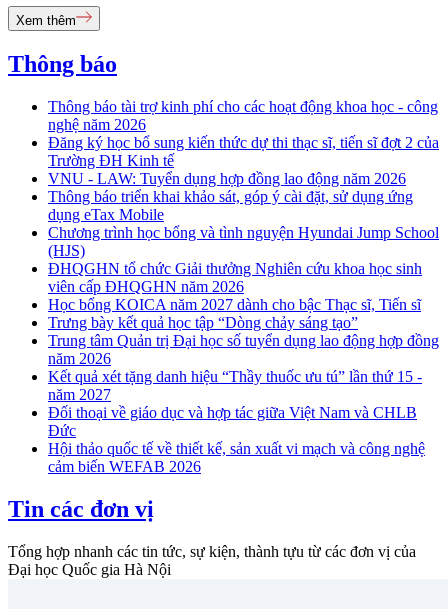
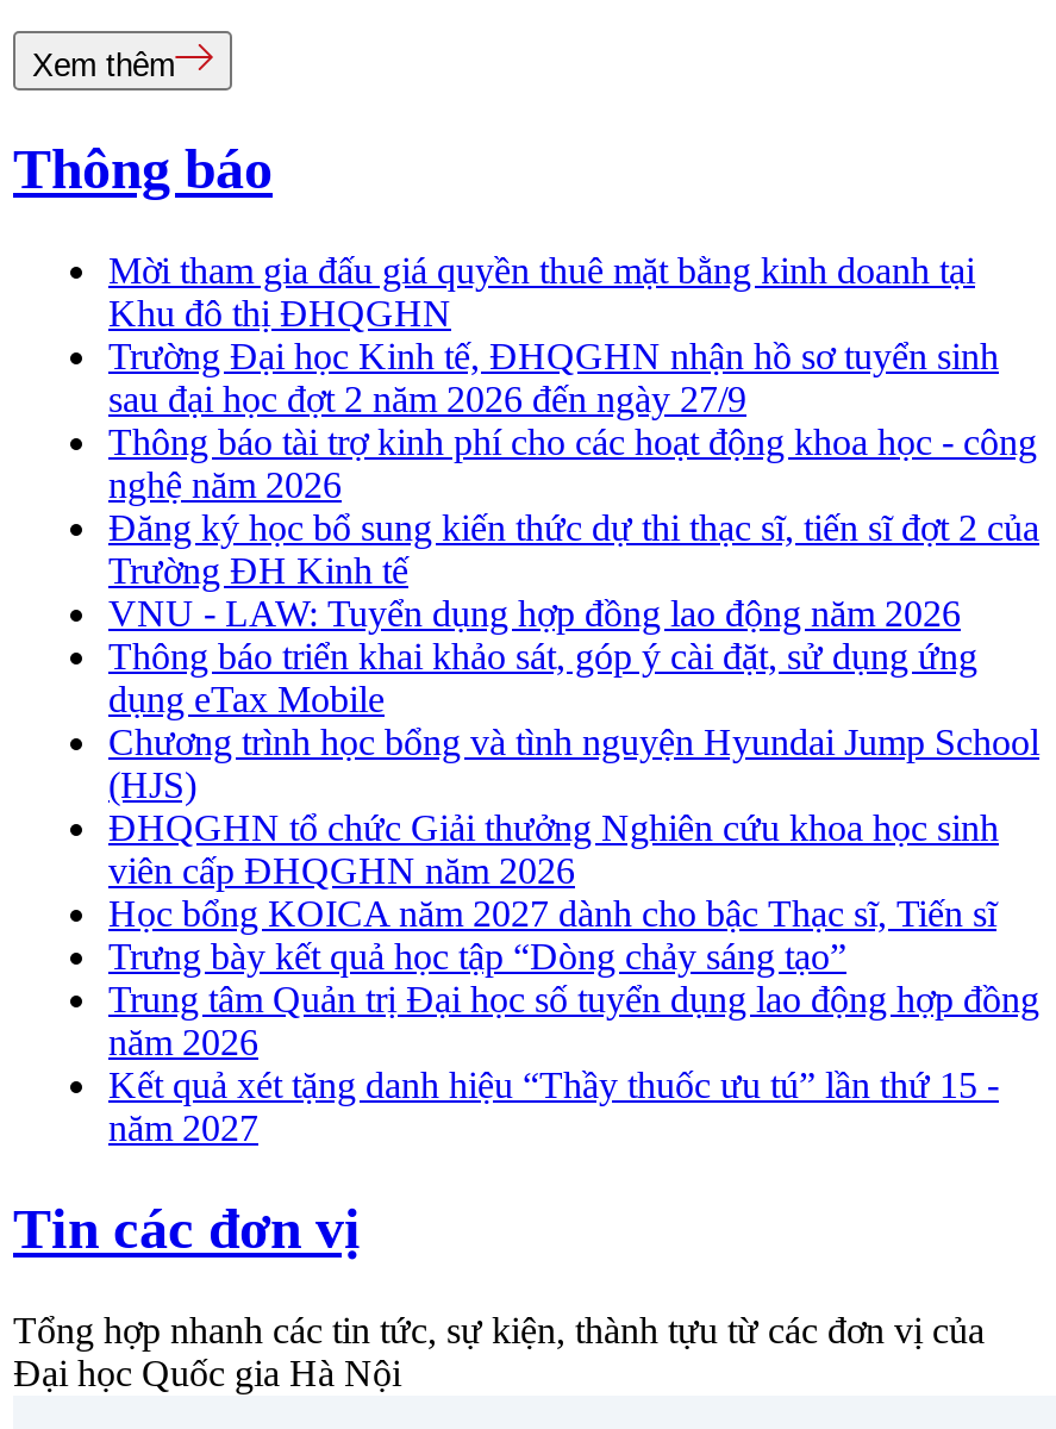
+ Mời tham gia đấu giá quyền thuê mặt bằng kinh doanh tại
+ Khu đô thị ĐHQGHN
+ Trường Đại học Kinh tế, ĐHQGHN nhận hồ sơ tuyển sinh
+ sau đại học đợt 2 năm 2026 đến ngày 27/9

moved down: Thông báo tài trợ kinh phí cho các hoạt động khoa học - công | nghệ năm 2026 | Đăng ký học bổ sung kiến thức dự thi thạc sĩ, tiến sĩ đợt 2 của | ... | Kết quả xét tặng danh hiệu “Thầy thuốc ưu tú” lần thứ 15 - | năm 2027

- Đối thoại về giáo dục và hợp tác giữa Việt Nam và CHLB
- Đức
- Hội thảo quốc tế về thiết kế, sản xuất vi mạch và công nghệ
- cảm biến WEFAB 2026
